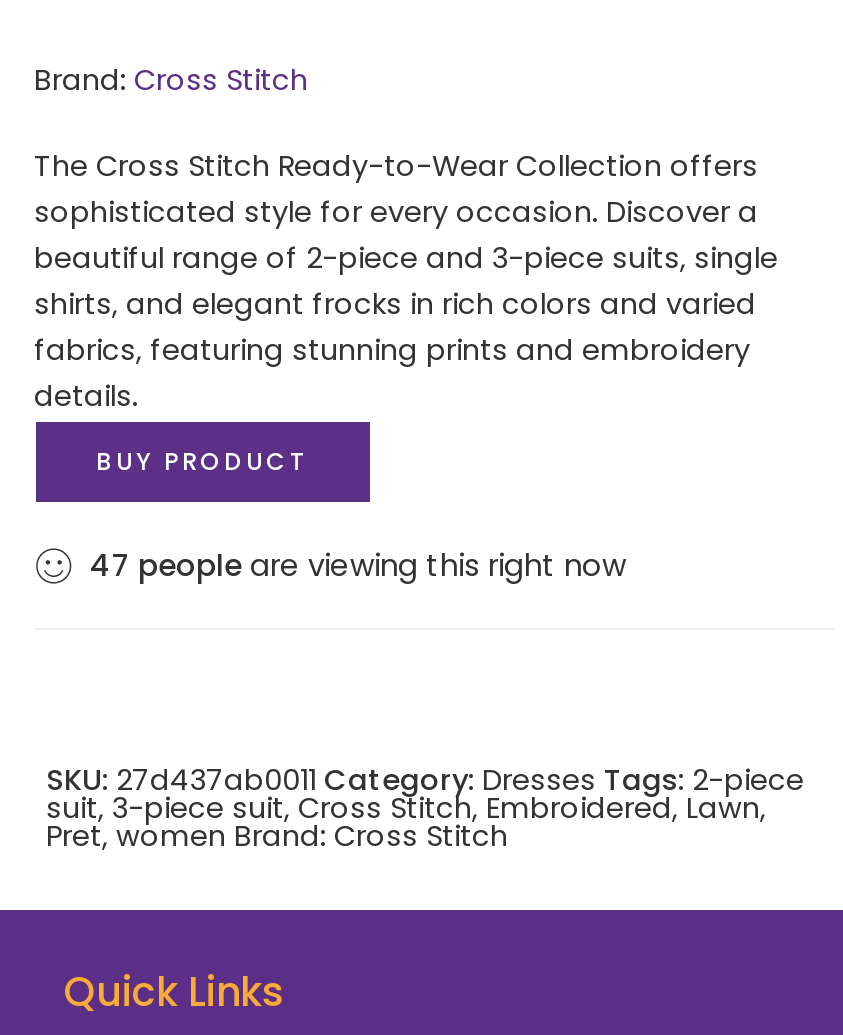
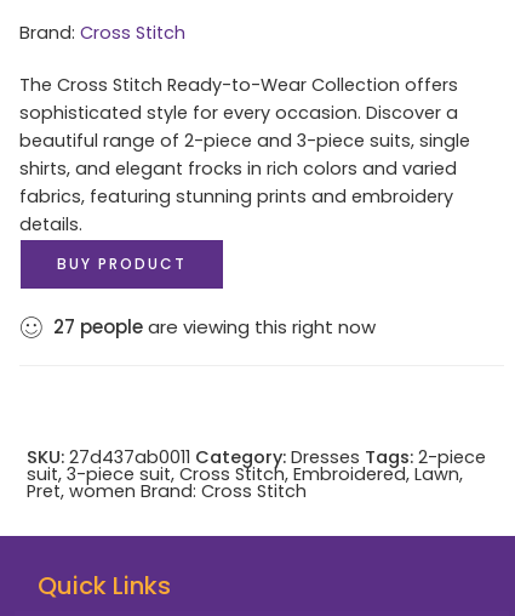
- 47 people are viewing this right now
+ 27 people are viewing this right now
